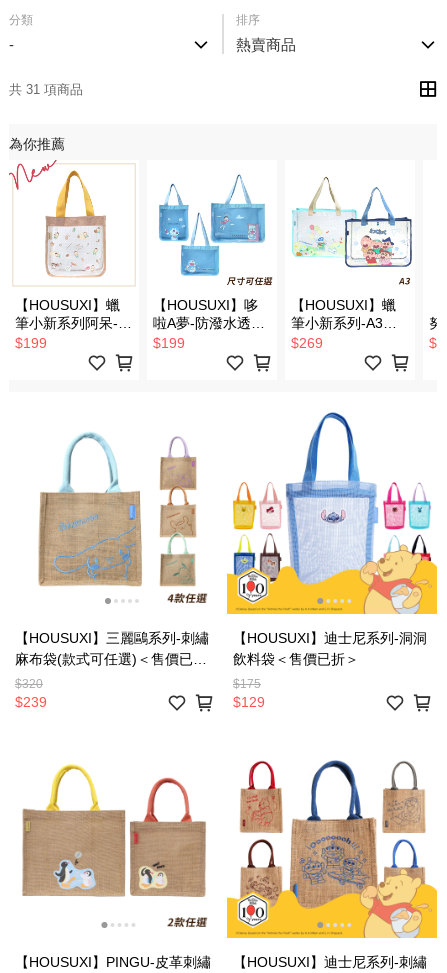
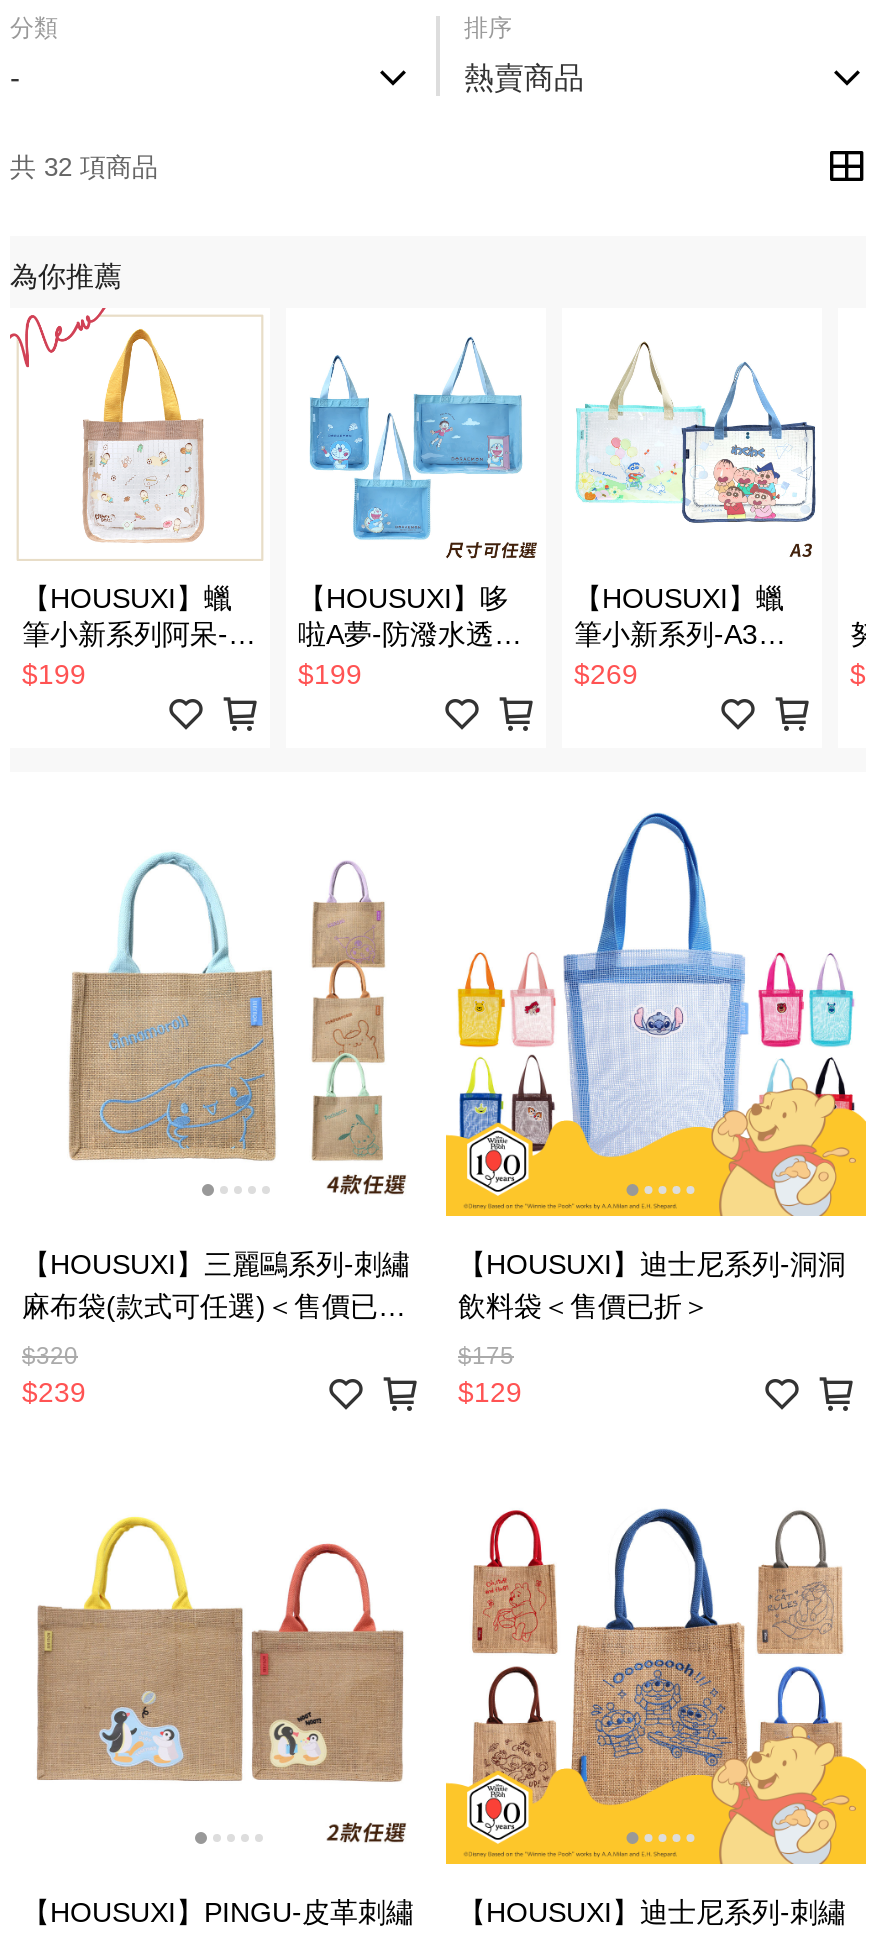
- 共 31 項商品
+ 共 32 項商品
